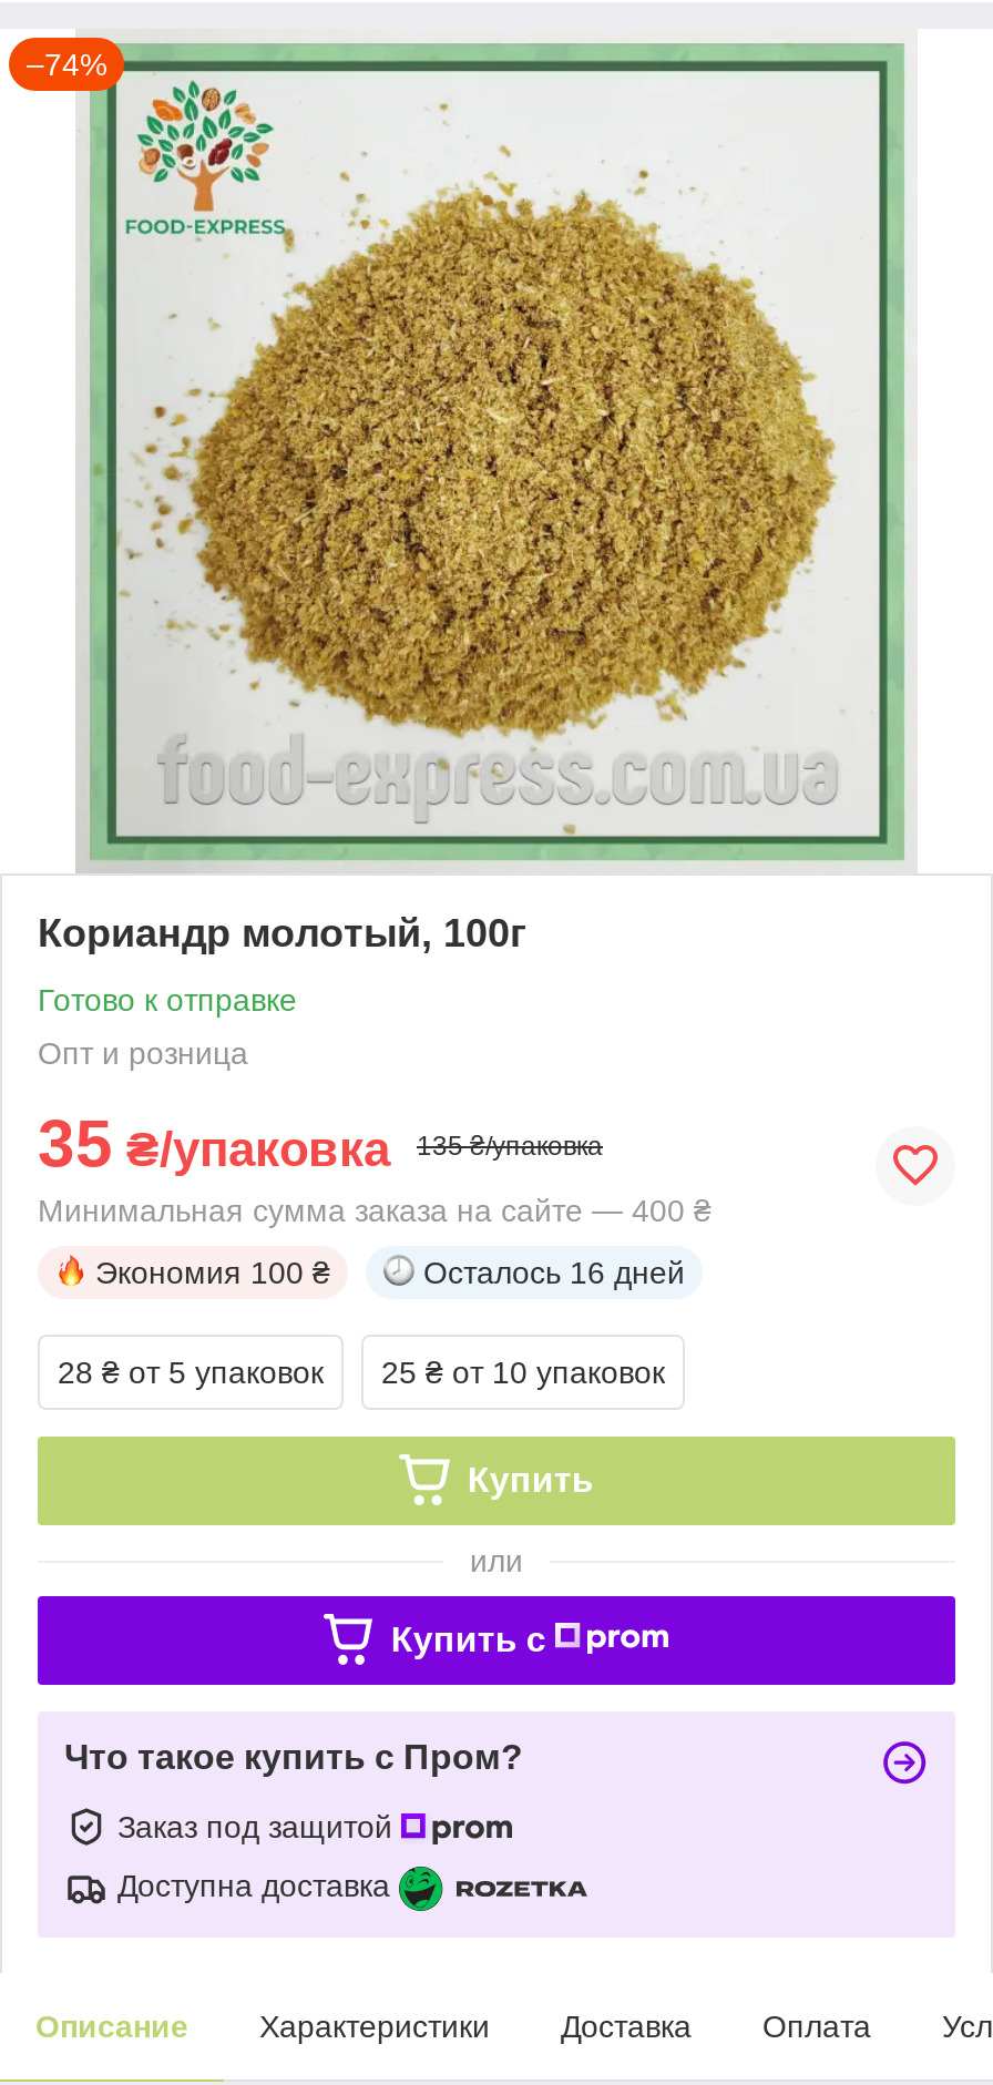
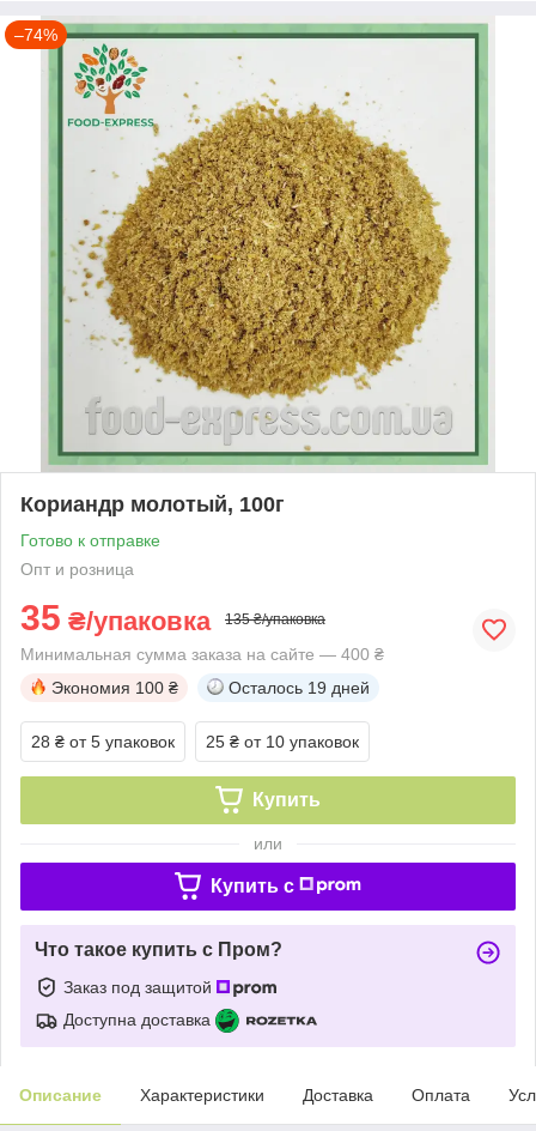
- Осталось 16 дней
+ Осталось 19 дней
